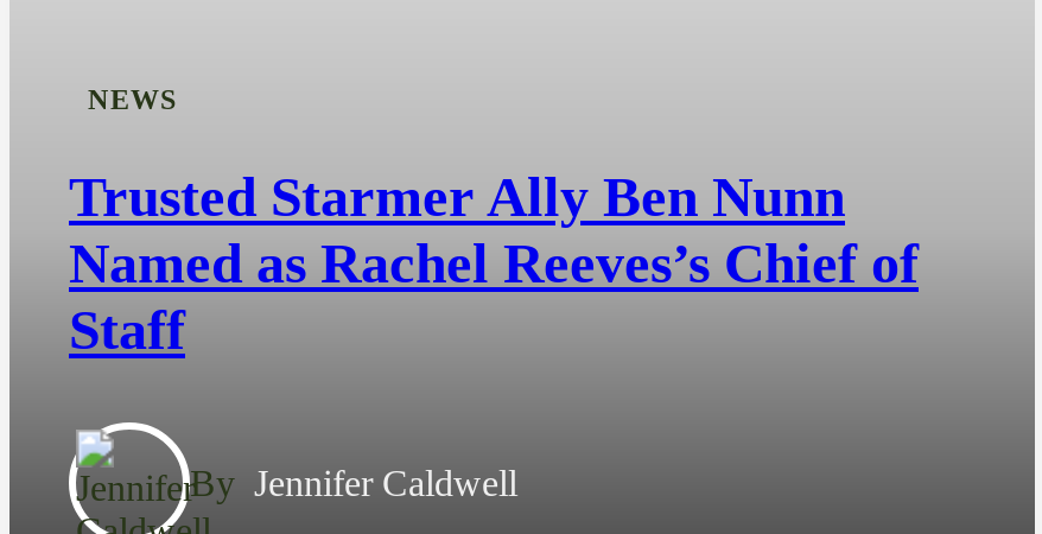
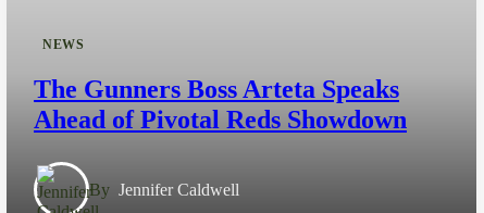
- Trusted Starmer Ally Ben Nunn
- Named as Rachel Reeves’s Chief of
- Staff
+ The Gunners Boss Arteta Speaks
+ Ahead of Pivotal Reds Showdown
